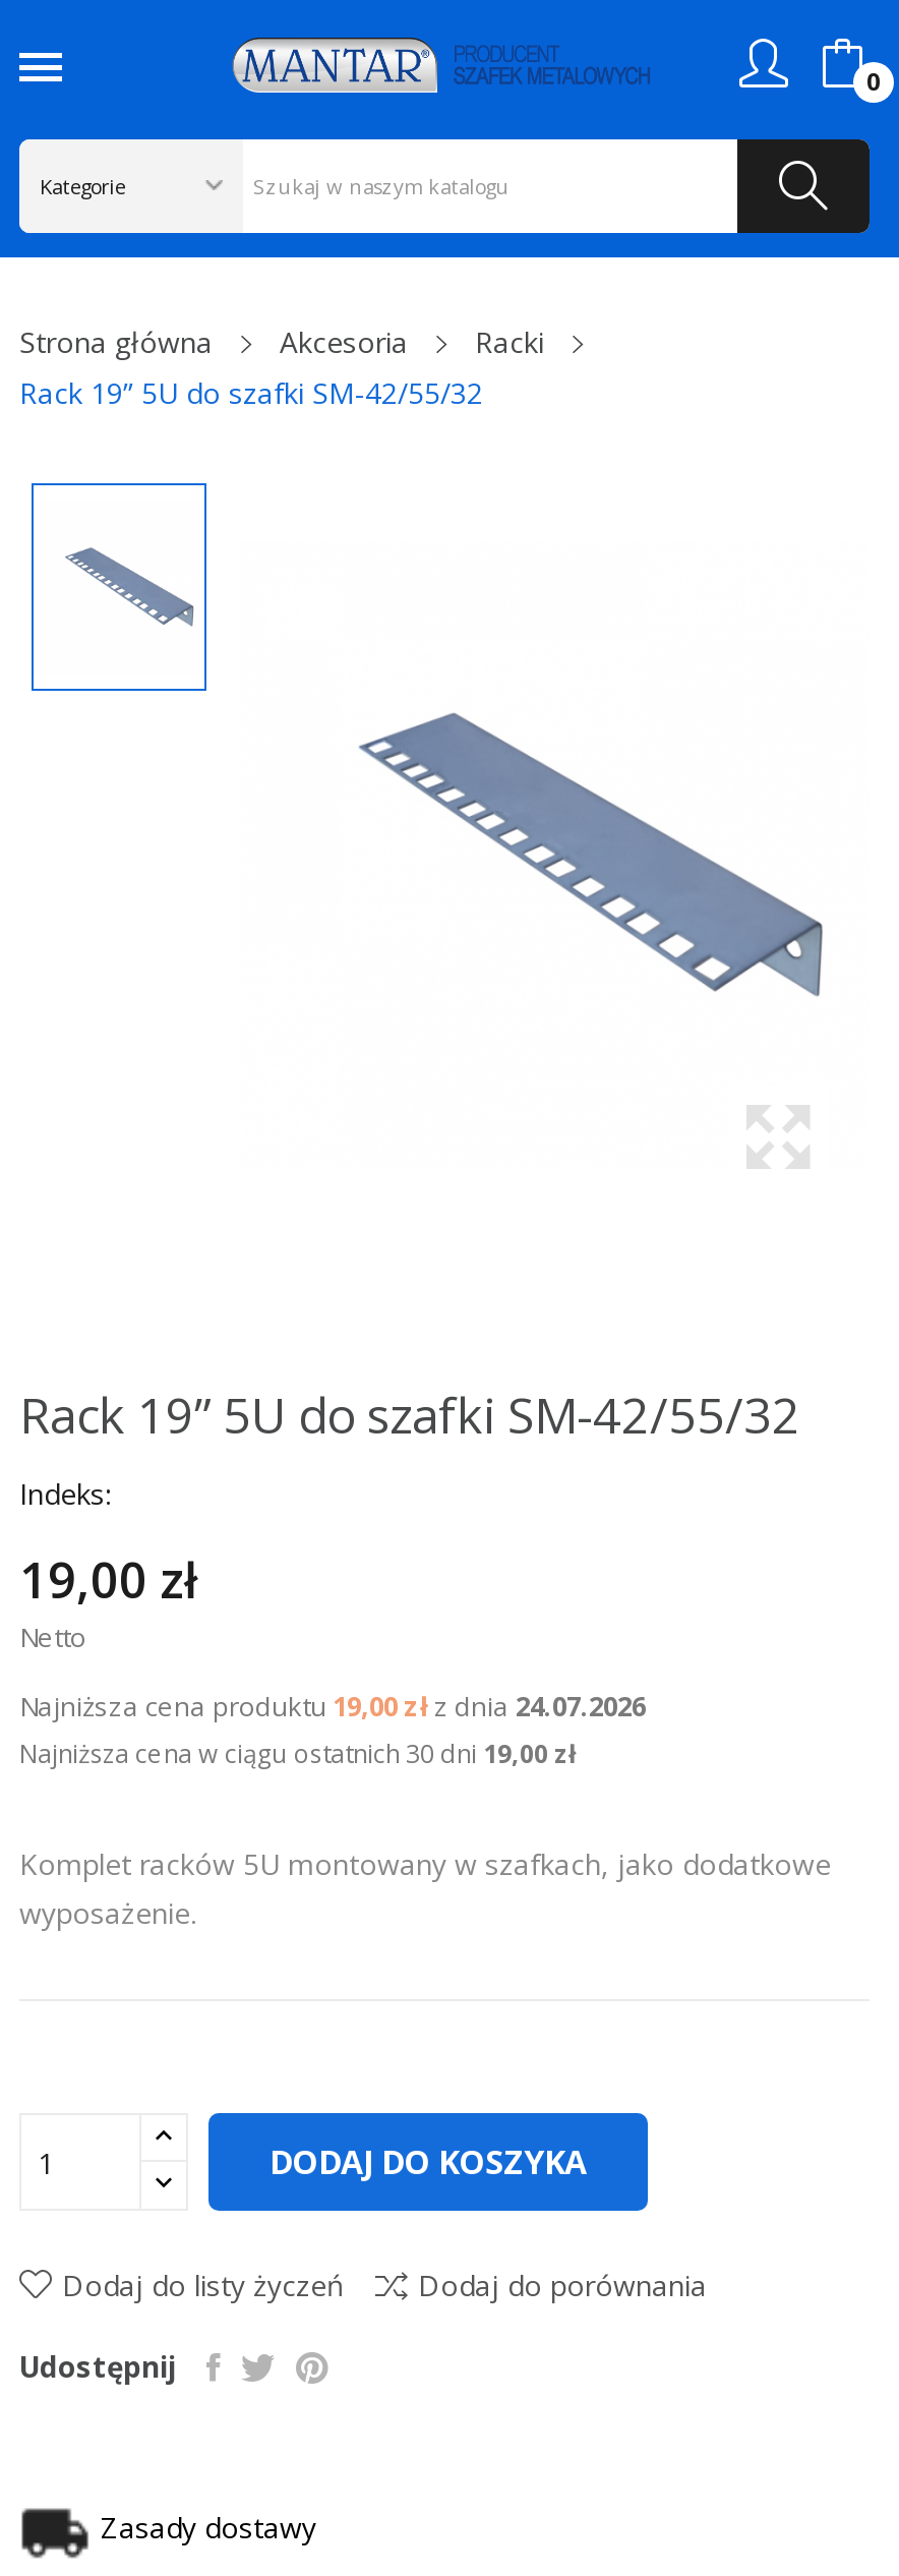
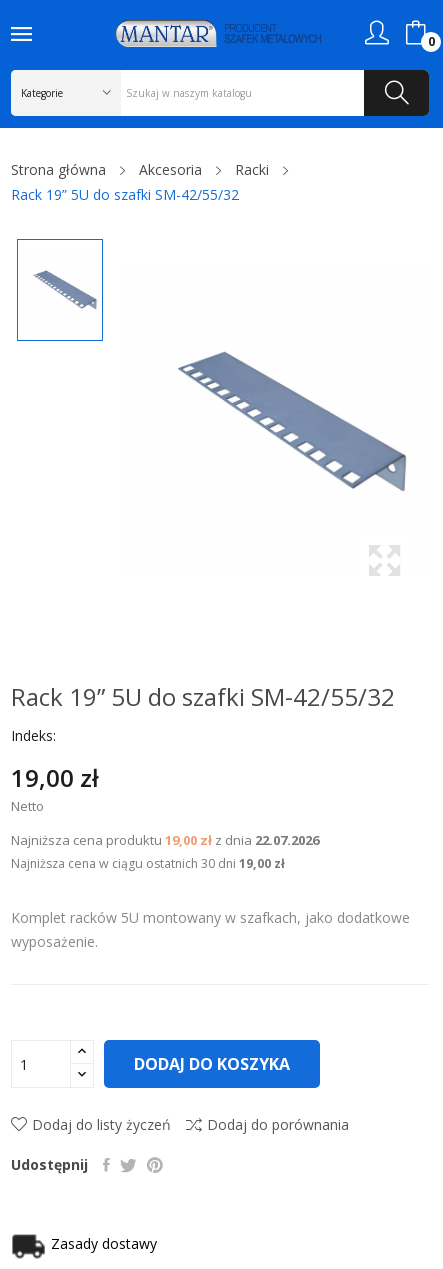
- Najniższa cena produktu 19,00 zł z dnia 24.07.2026
+ Najniższa cena produktu 19,00 zł z dnia 22.07.2026
